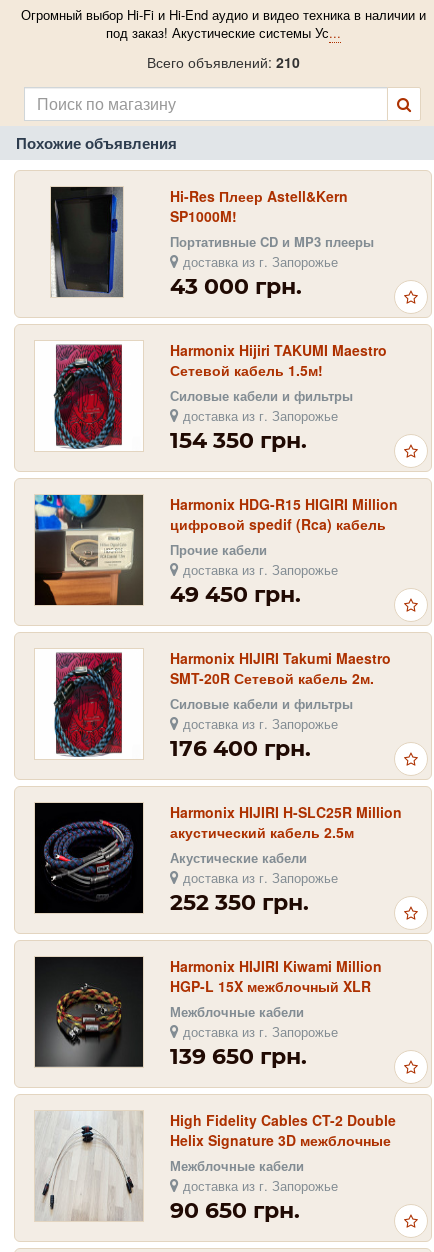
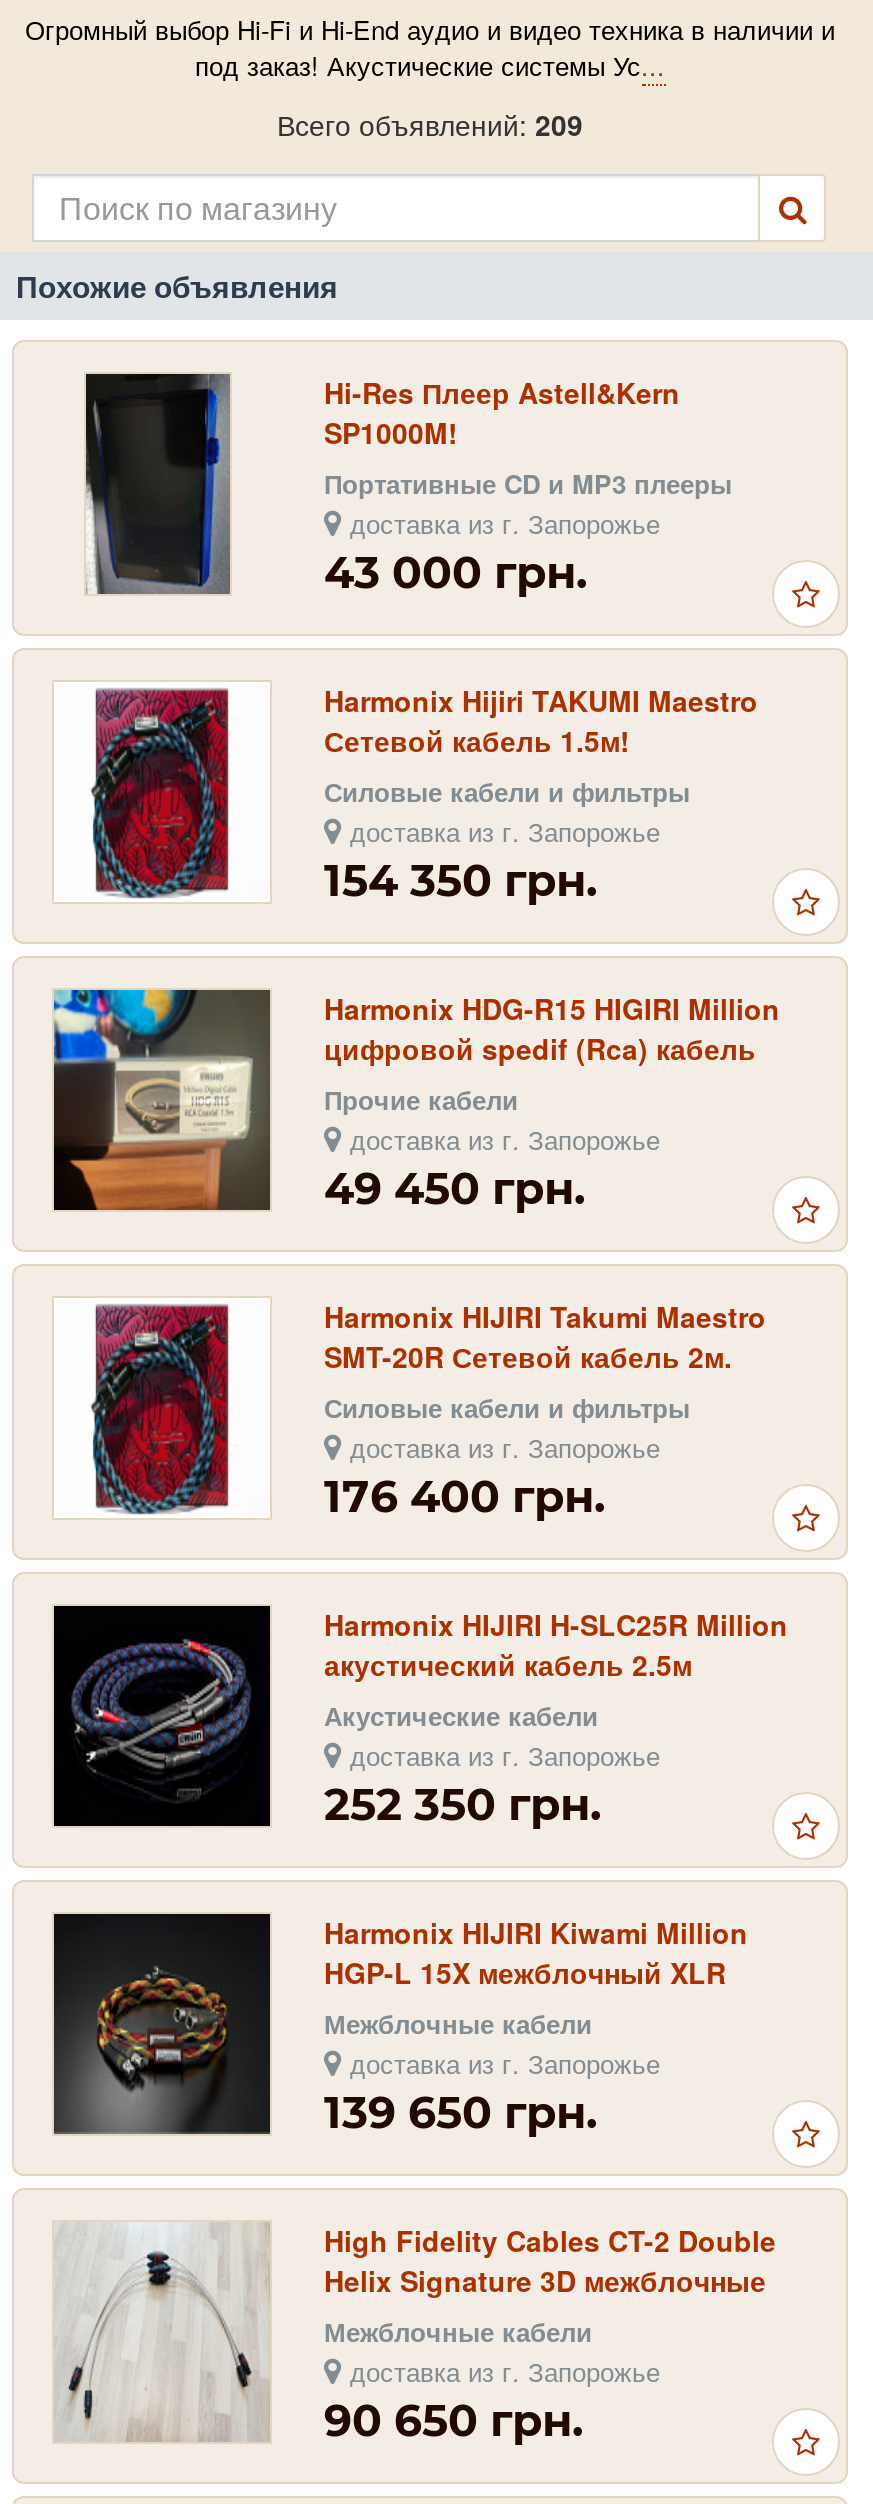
- Всего объявлений: 210
+ Всего объявлений: 209
